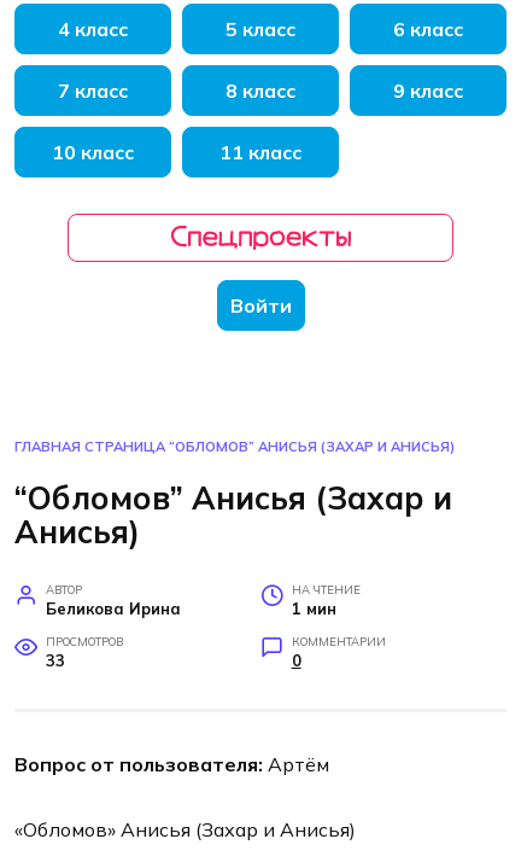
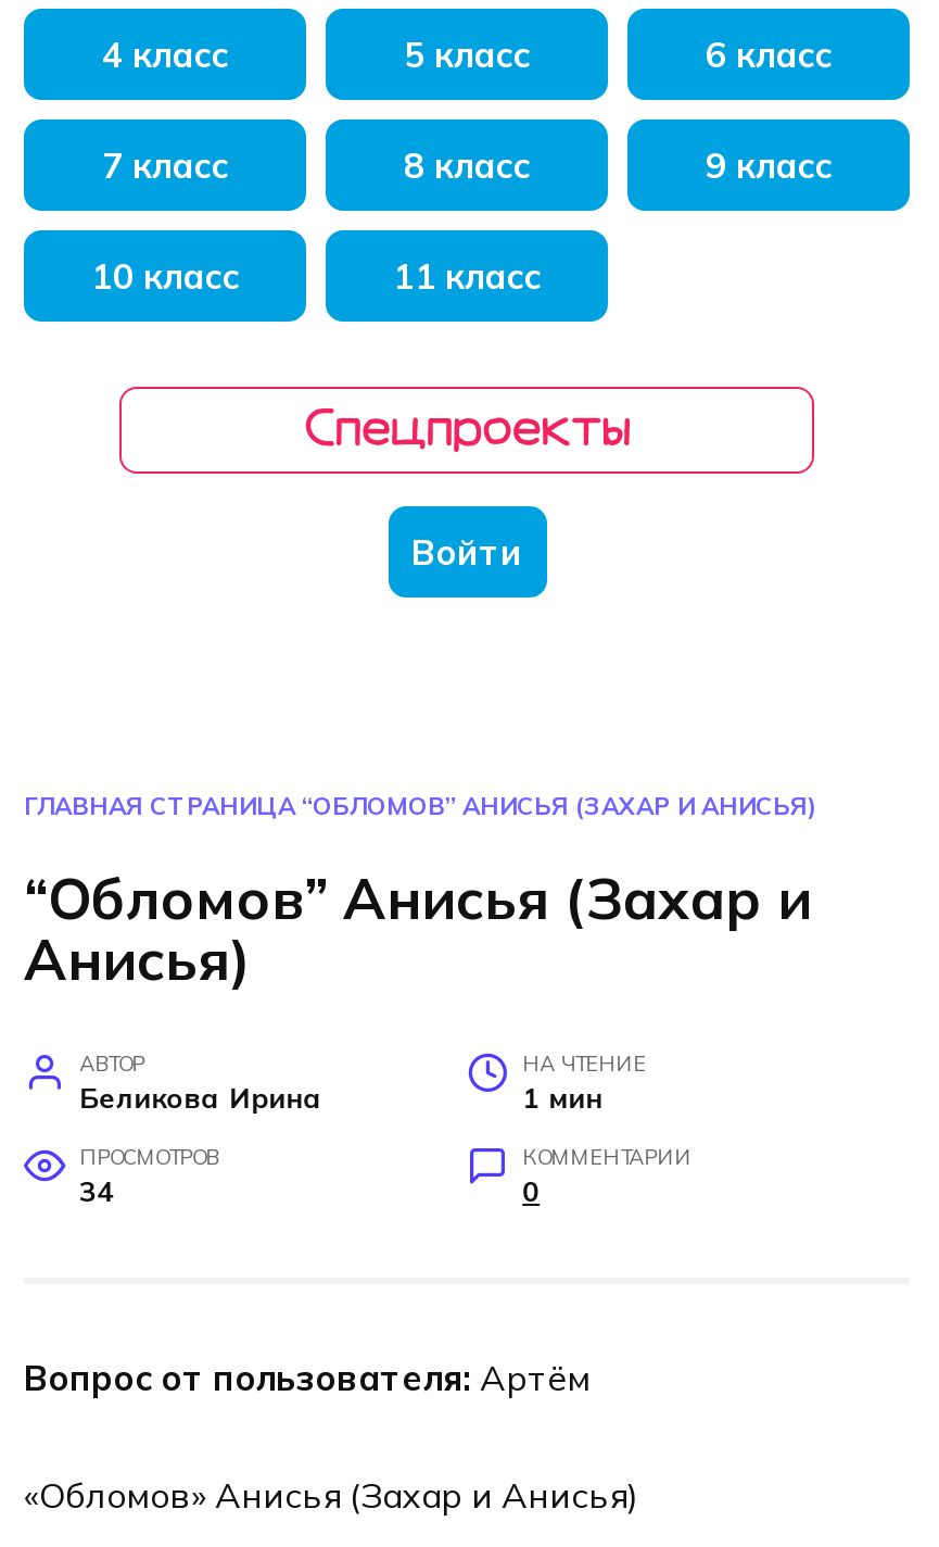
- 33
+ 34
